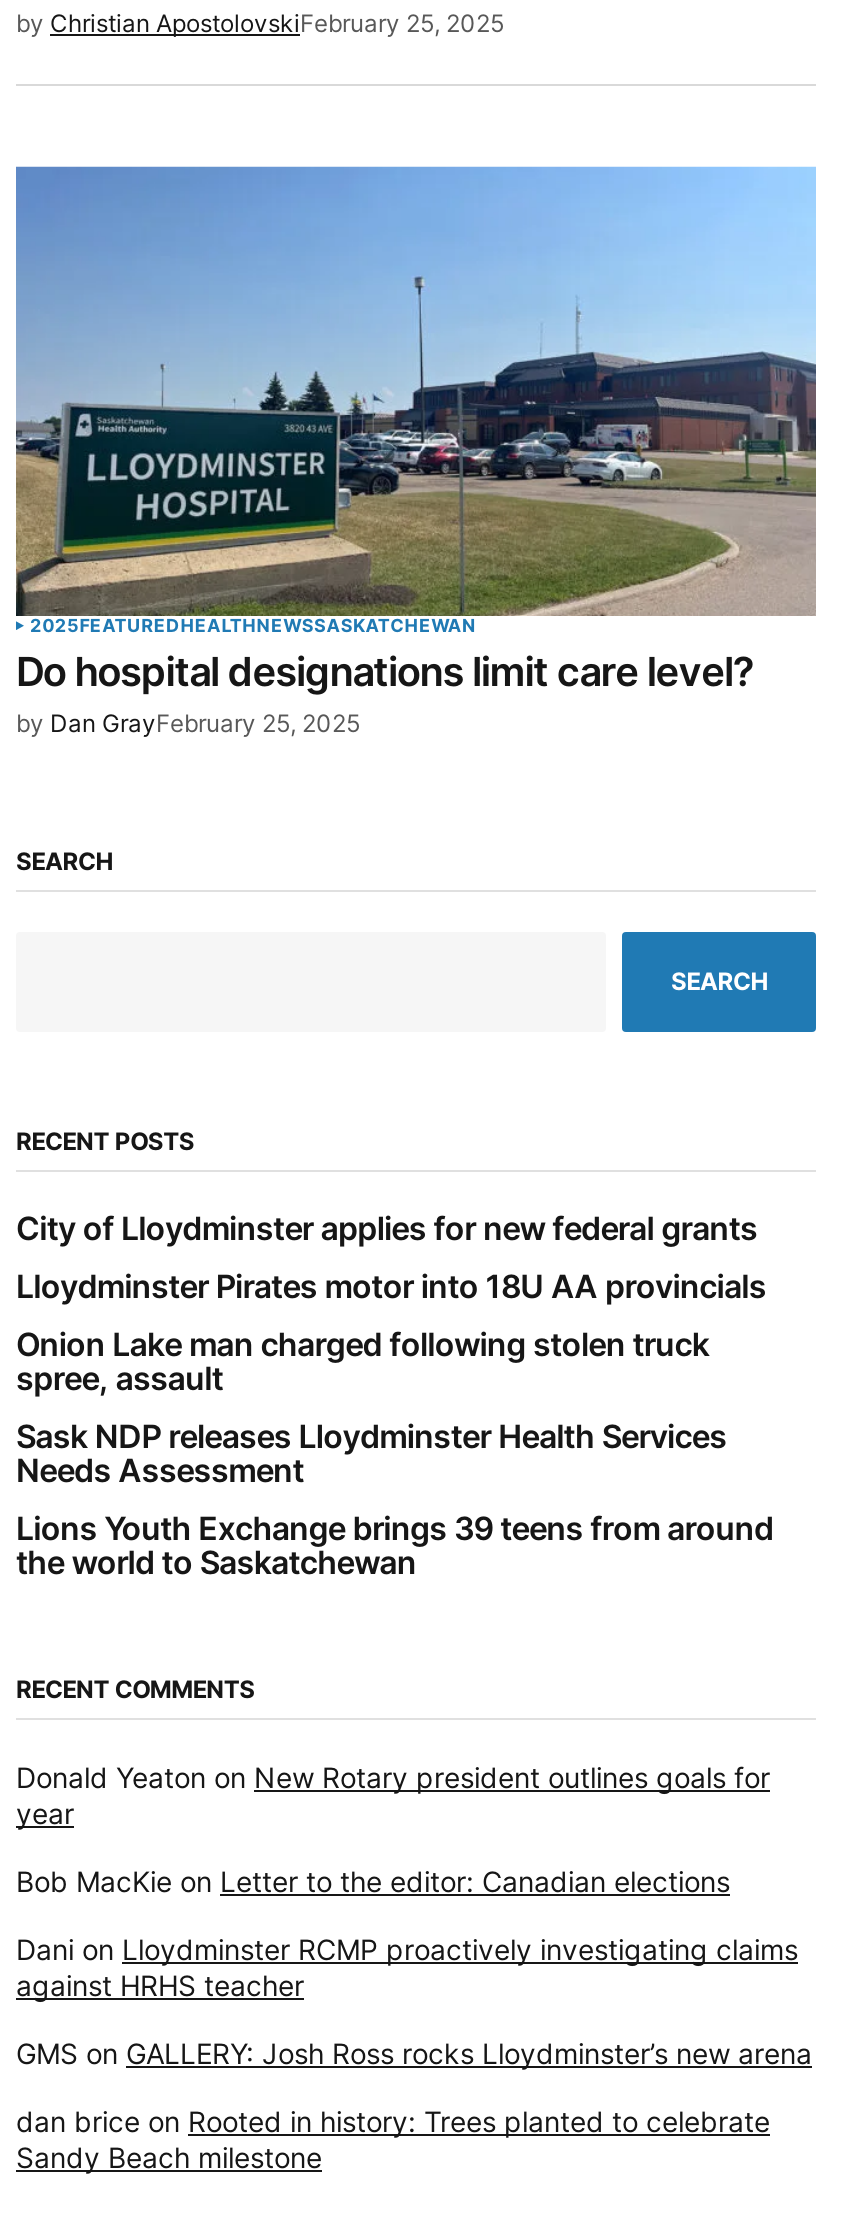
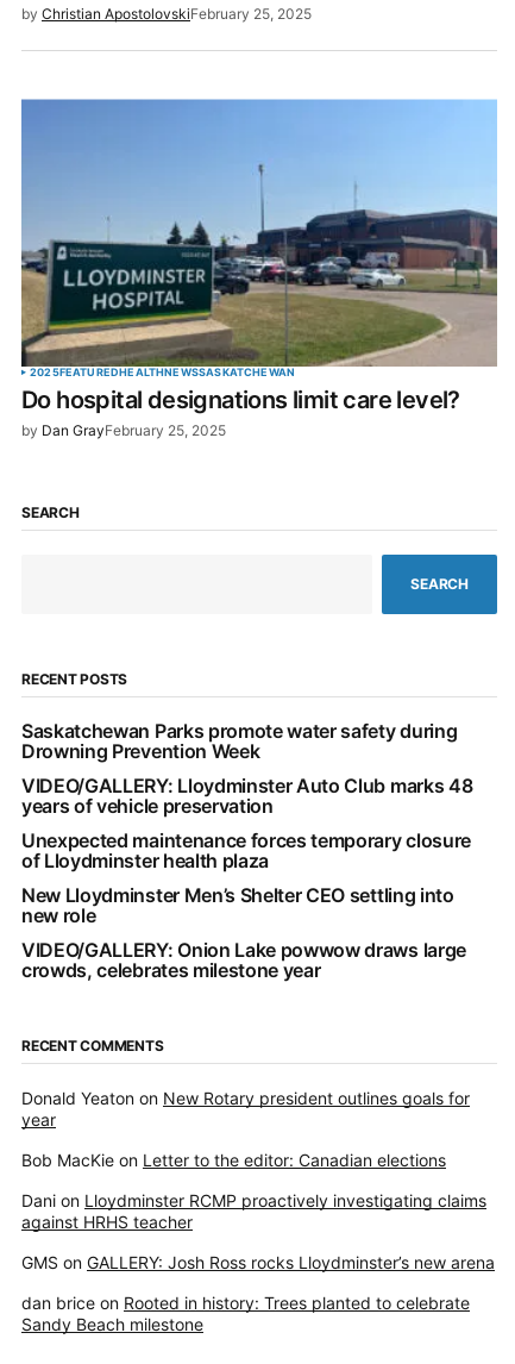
- City of Lloydminster applies for new federal grants
- Lloydminster Pirates motor into 18U AA provincials
- Onion Lake man charged following stolen truck
- spree, assault
- Sask NDP releases Lloydminster Health Services
- Needs Assessment
- Lions Youth Exchange brings 39 teens from around
- the world to Saskatchewan
+ Saskatchewan Parks promote water safety during
+ Drowning Prevention Week
+ VIDEO/GALLERY: Lloydminster Auto Club marks 48
+ years of vehicle preservation
+ Unexpected maintenance forces temporary closure
+ of Lloydminster health plaza
+ New Lloydminster Men’s Shelter CEO settling into
+ new role
+ VIDEO/GALLERY: Onion Lake powwow draws large
+ crowds, celebrates milestone year
